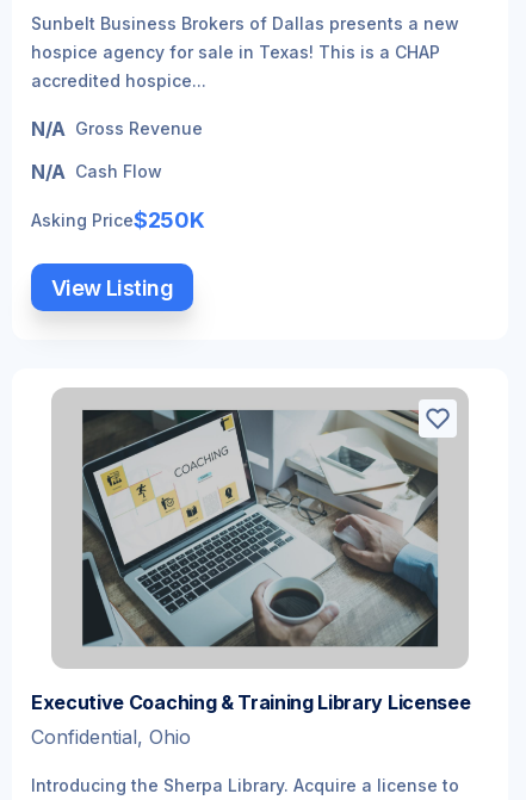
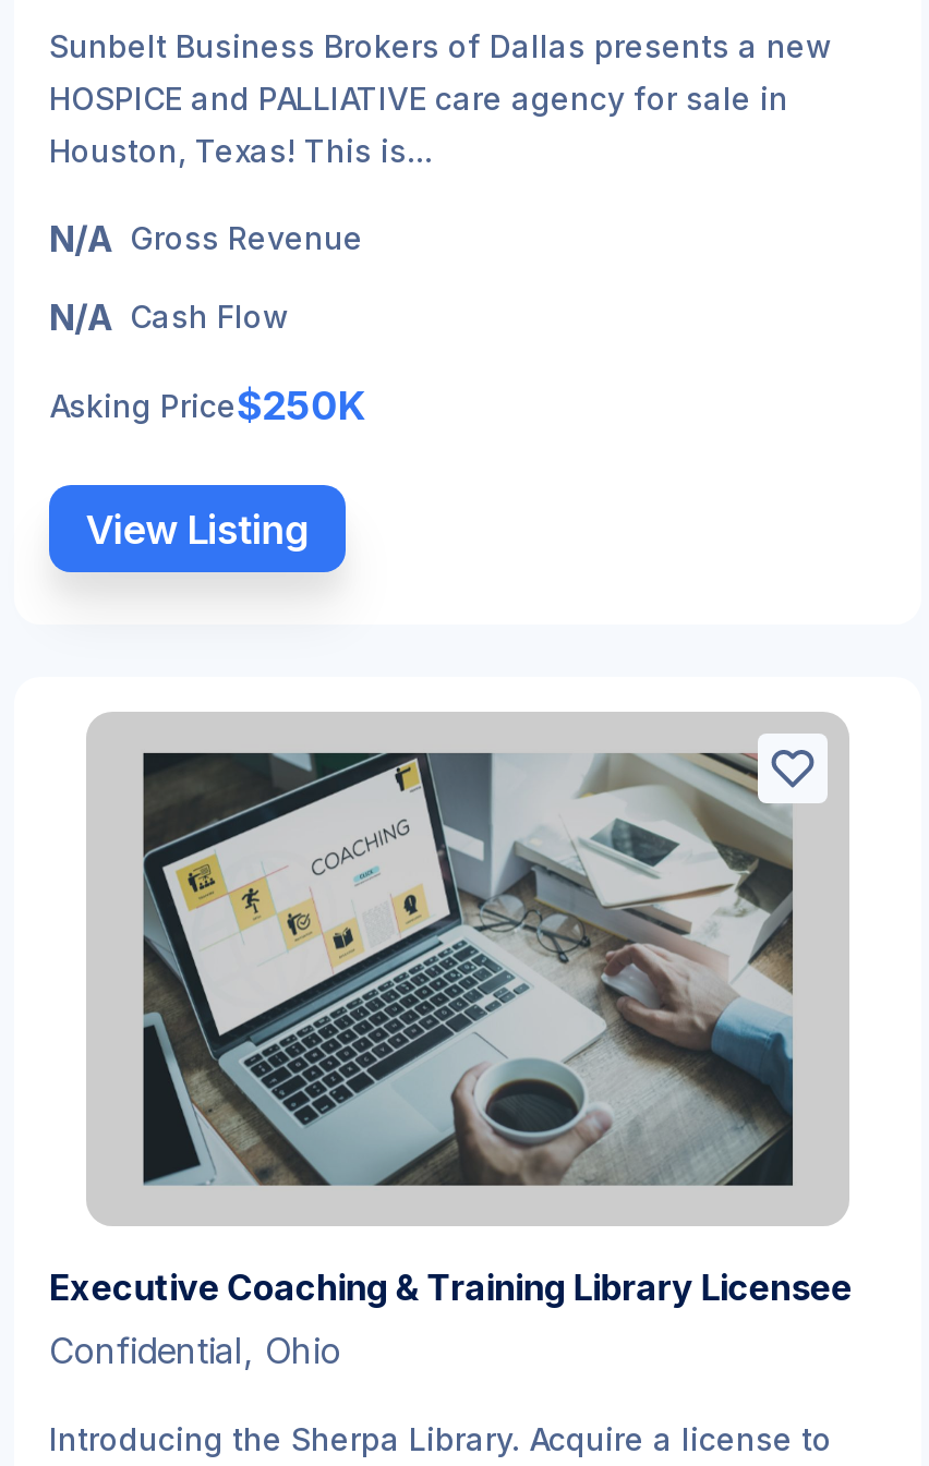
- hospice agency for sale in Texas! This is a CHAP
- accredited hospice...
+ HOSPICE and PALLIATIVE care agency for sale in
+ Houston, Texas! This is...
